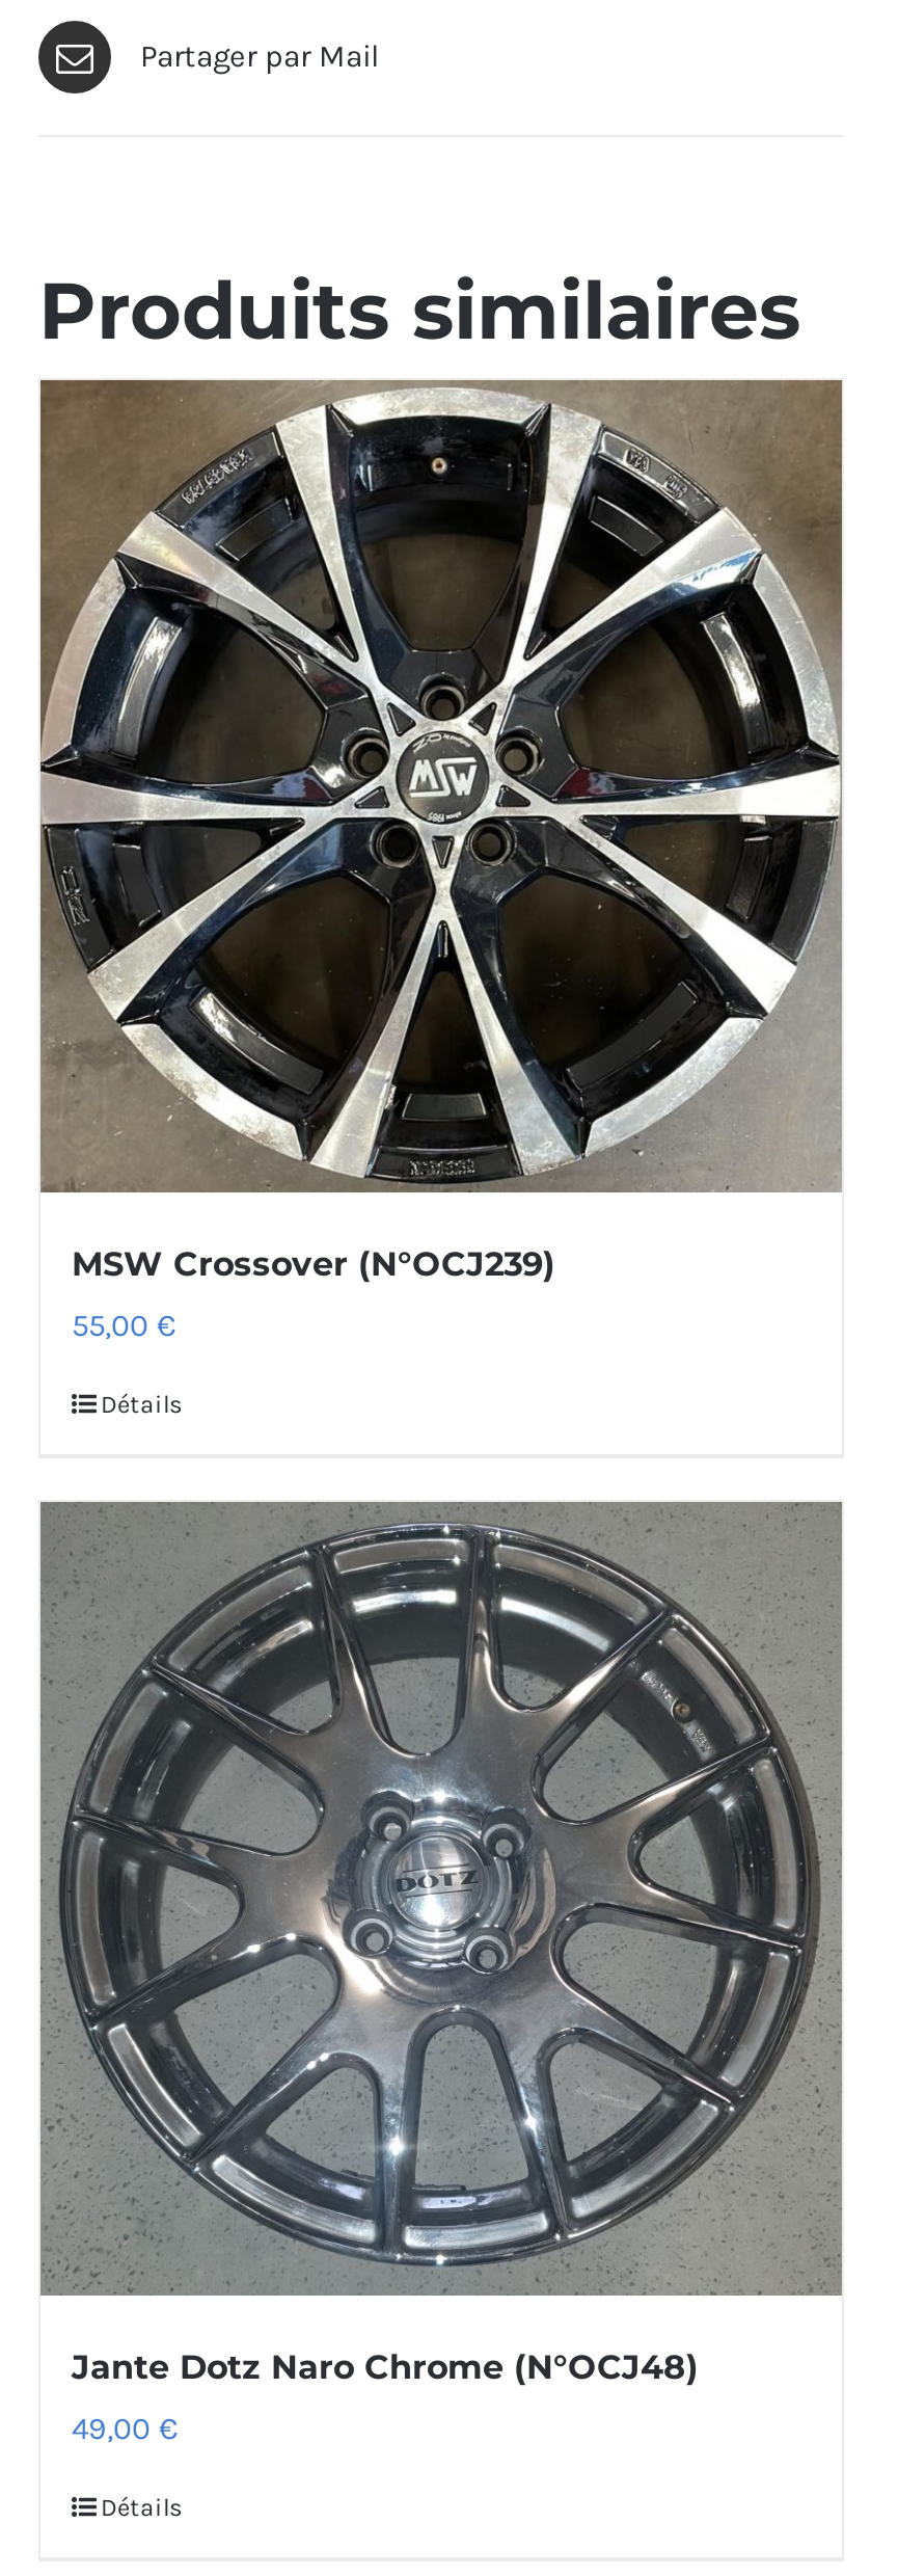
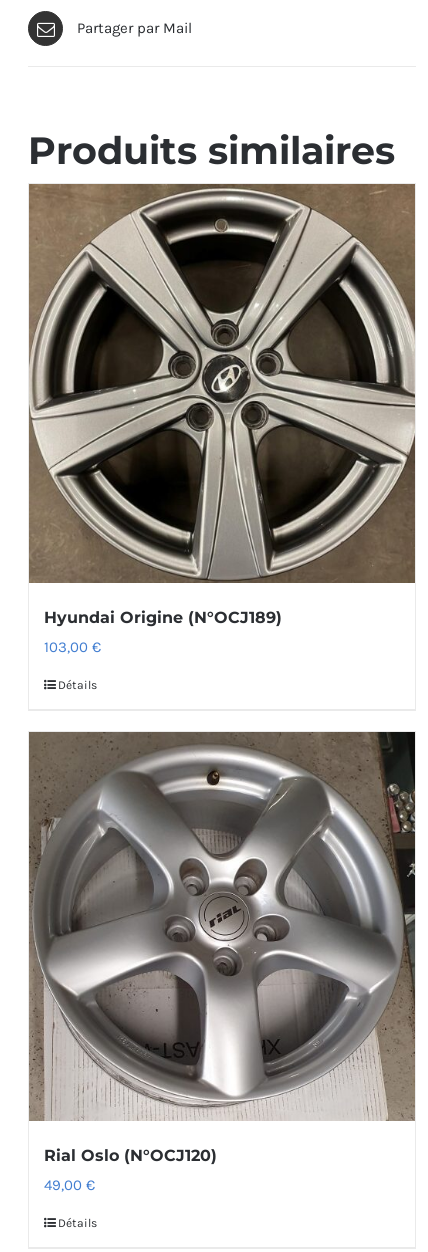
- [image]
- MSW Crossover (N°OCJ239)
+ [image]
+ Hyundai Origine (N°OCJ189)

- 55,00 €
+ 103,00 €

- [image]
- Jante Dotz Naro Chrome (N°OCJ48)
+ [image]
+ Rial Oslo (N°OCJ120)
